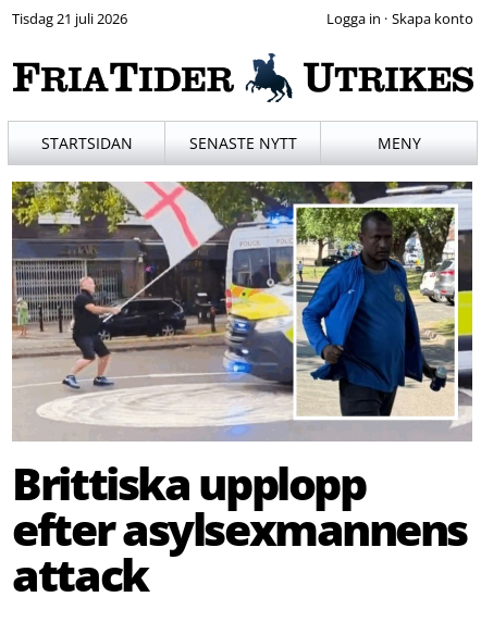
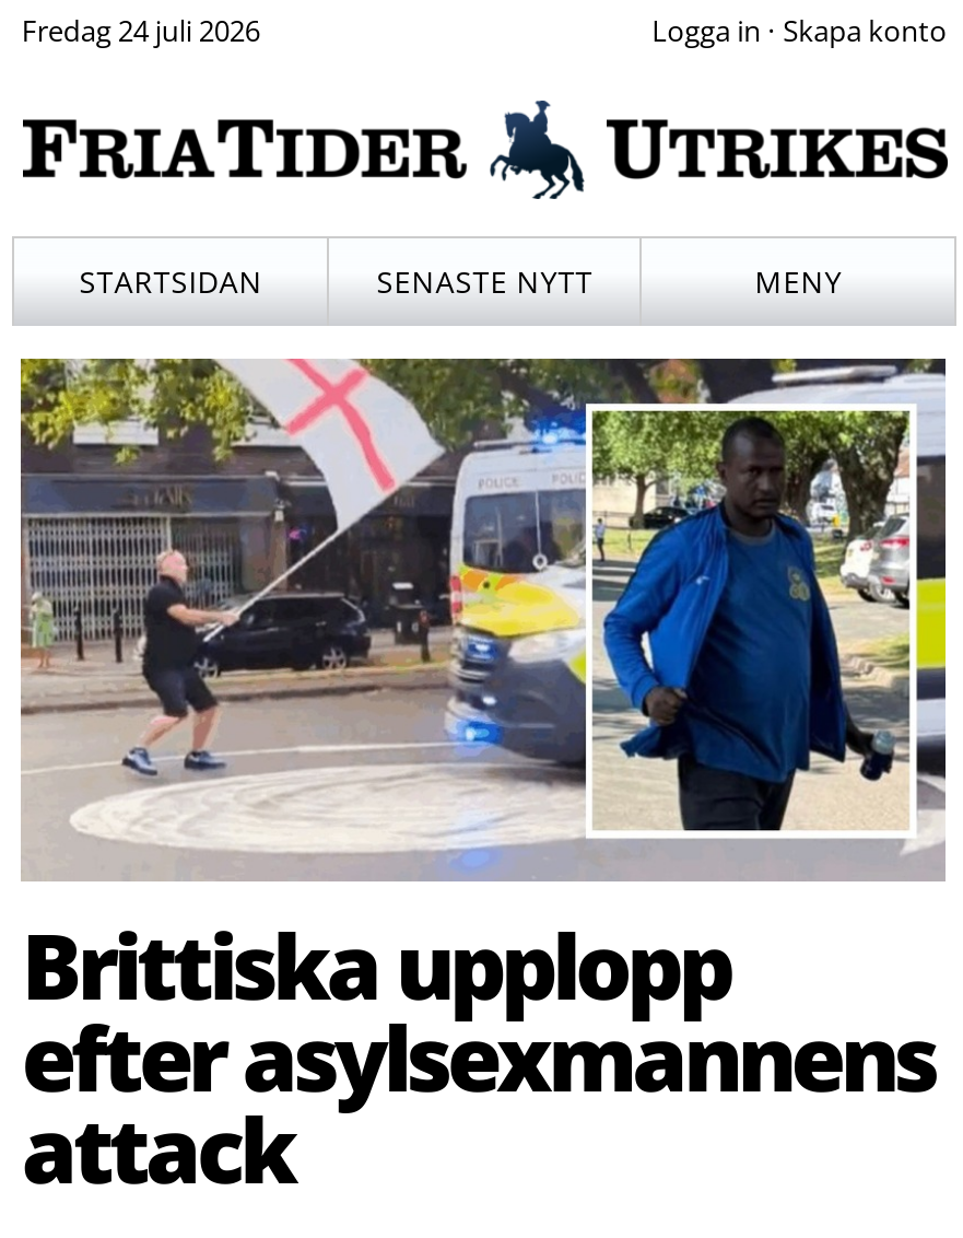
- Tisdag 21 juli 2026
+ Fredag 24 juli 2026
